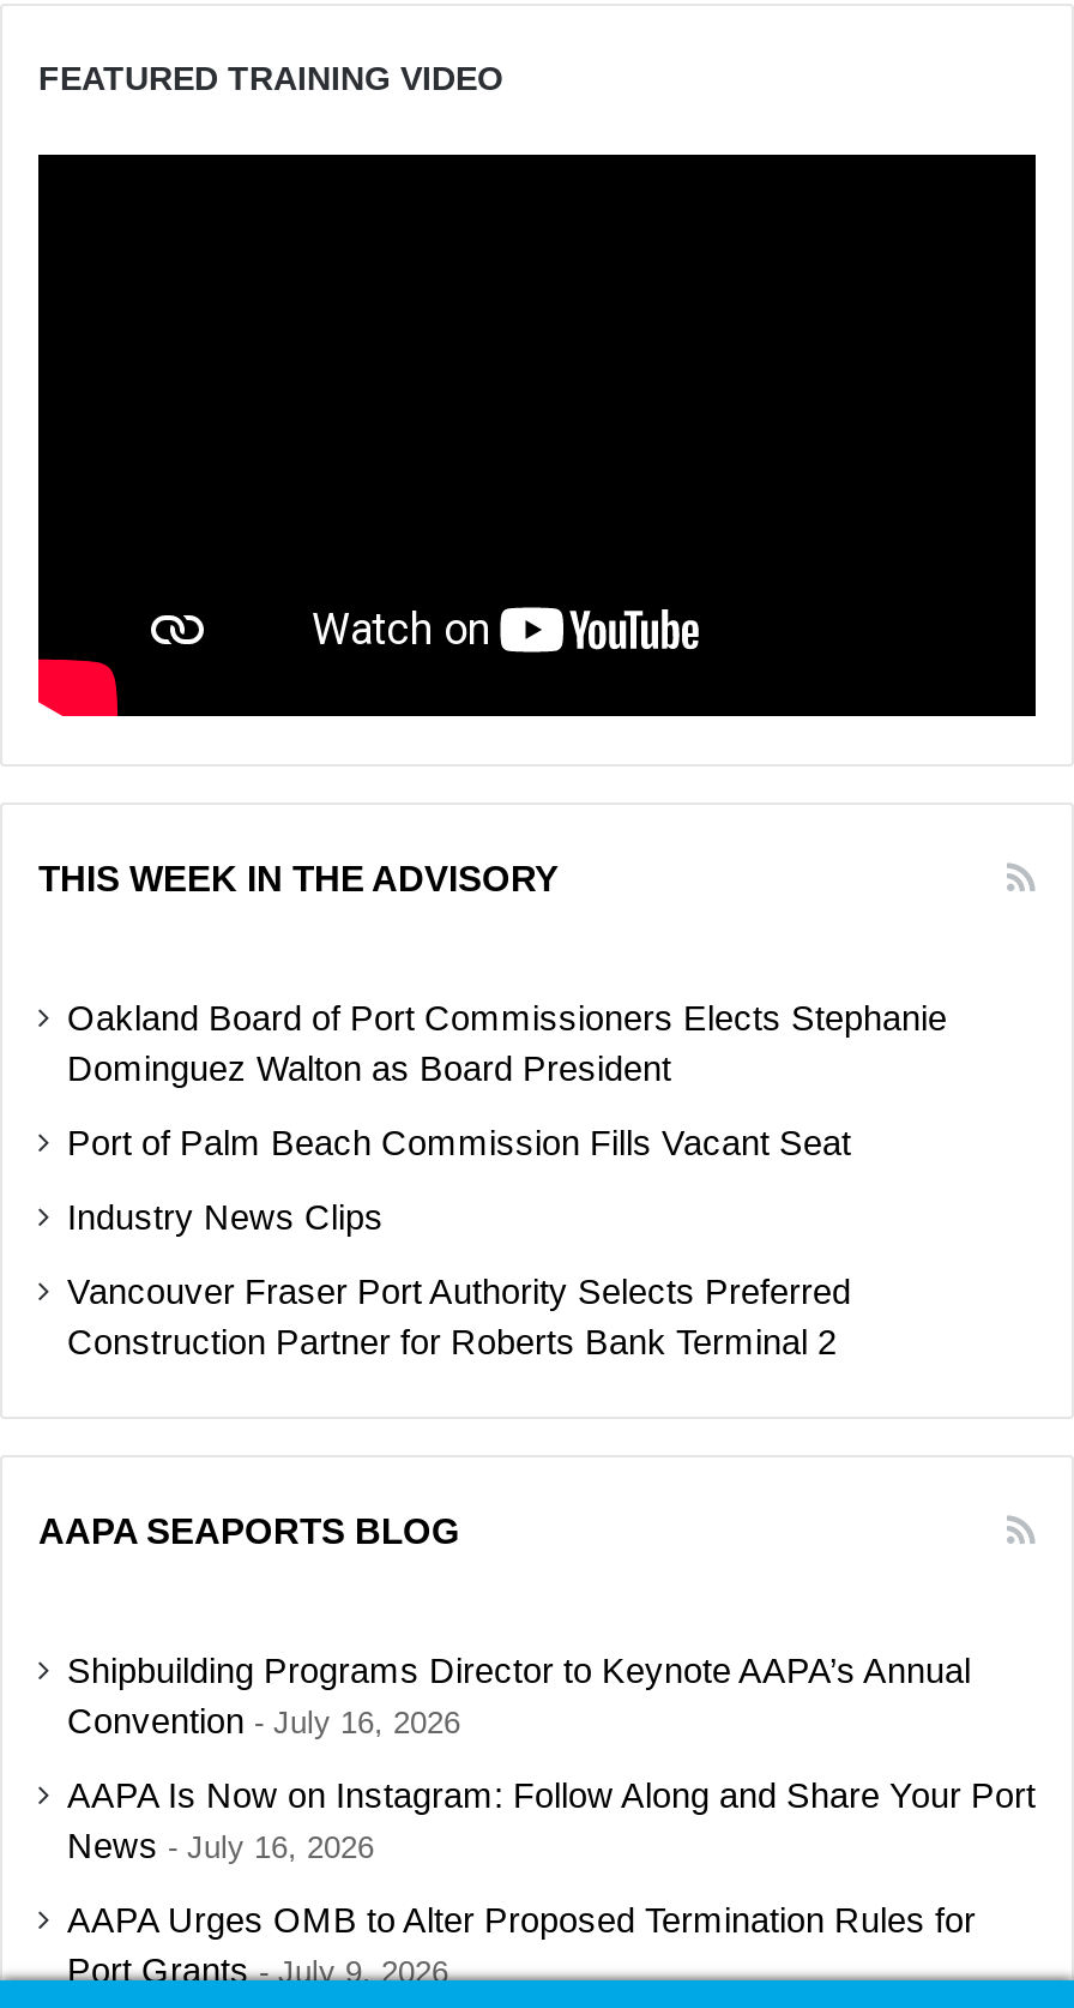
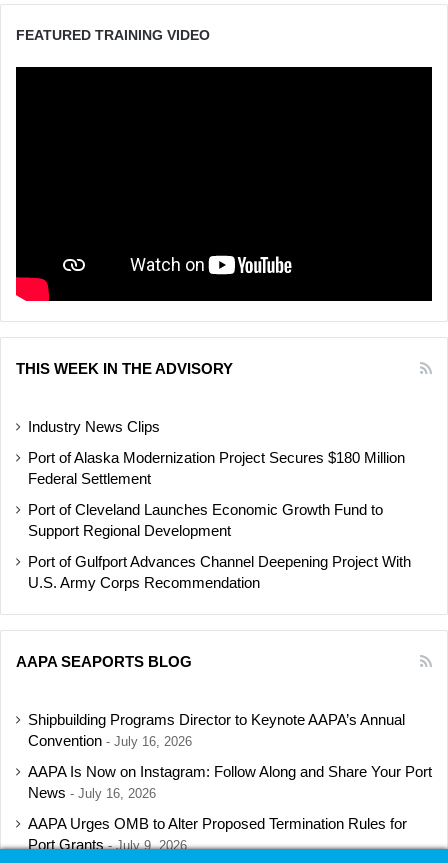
- Oakland Board of Port Commissioners Elects Stephanie
- Dominguez Walton as Board President
- Port of Palm Beach Commission Fills Vacant Seat

moved up: Industry News Clips

- Vancouver Fraser Port Authority Selects Preferred
- Construction Partner for Roberts Bank Terminal 2
+ Port of Alaska Modernization Project Secures $180 Million
+ Federal Settlement
+ Port of Cleveland Launches Economic Growth Fund to
+ Support Regional Development
+ Port of Gulfport Advances Channel Deepening Project With
+ U.S. Army Corps Recommendation
